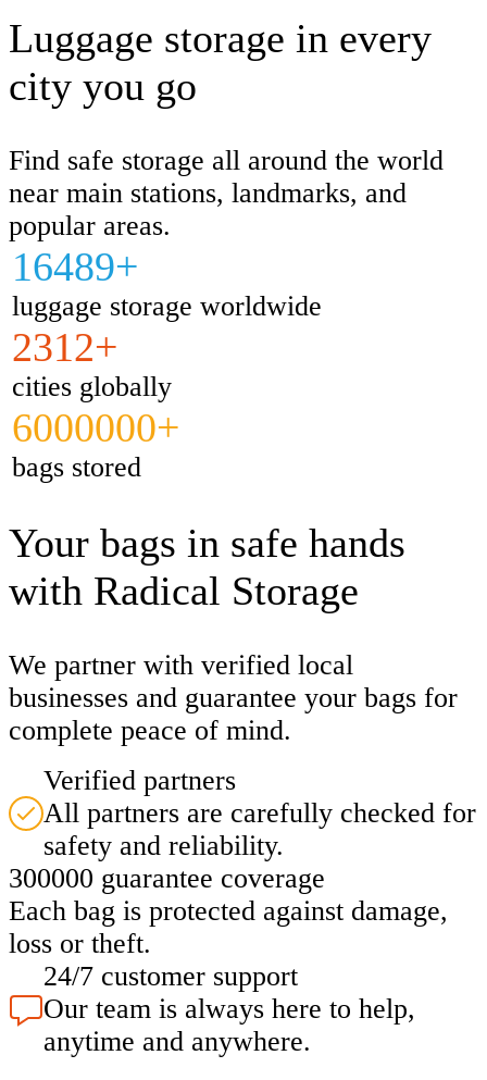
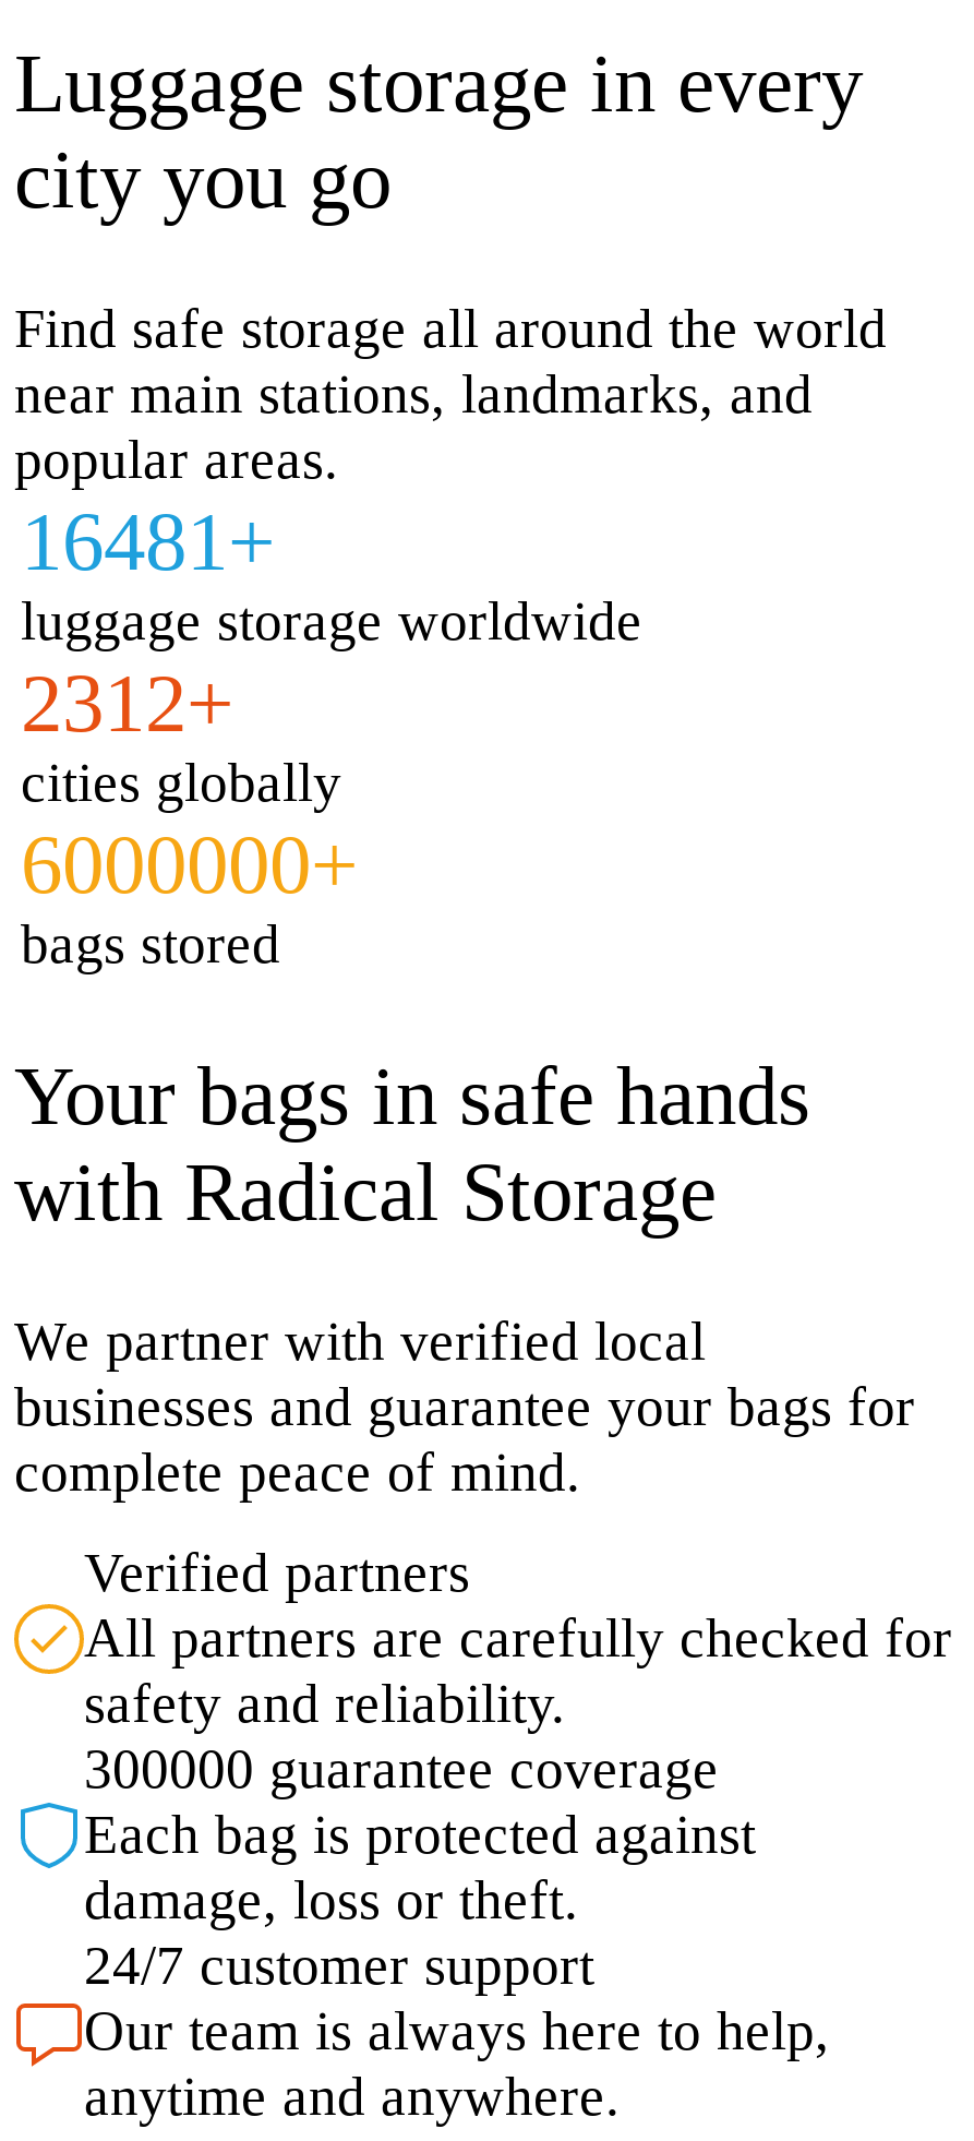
- 16489+
+ 16481+
